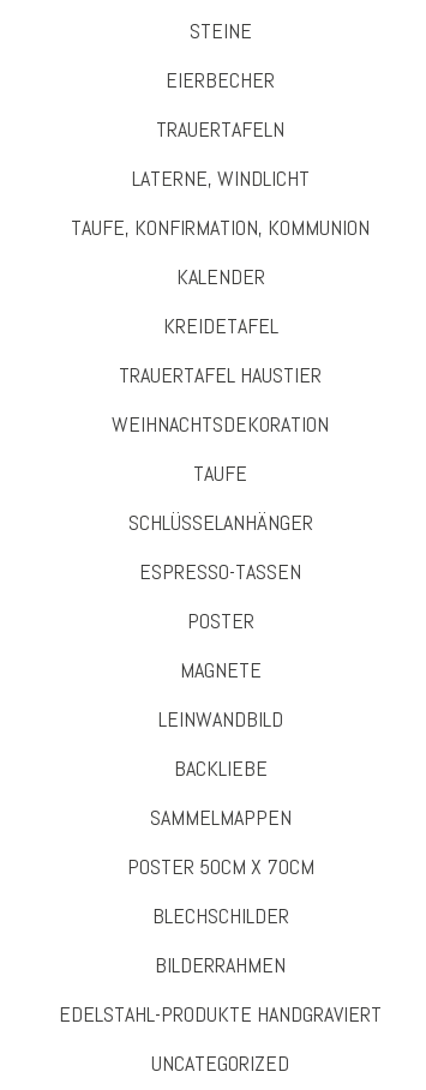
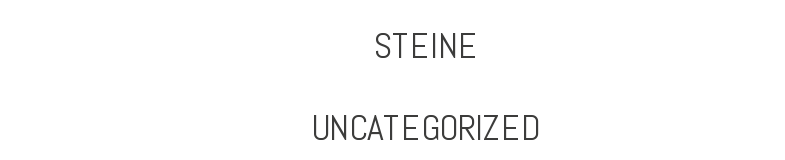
- EIERBECHER
- TRAUERTAFELN
- LATERNE, WINDLICHT
- TAUFE, KONFIRMATION, KOMMUNION
- KALENDER
- KREIDETAFEL
- TRAUERTAFEL HAUSTIER
- WEIHNACHTSDEKORATION
- TAUFE
- SCHLÜSSELANHÄNGER
- ESPRESSO-TASSEN
- POSTER
- MAGNETE
- LEINWANDBILD
- BACKLIEBE
- SAMMELMAPPEN
- POSTER 50CM X 70CM
- BLECHSCHILDER
- BILDERRAHMEN
- EDELSTAHL-PRODUKTE HANDGRAVIERT
